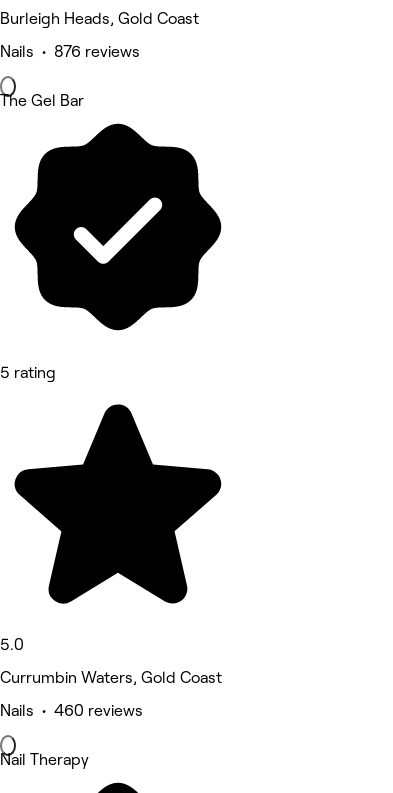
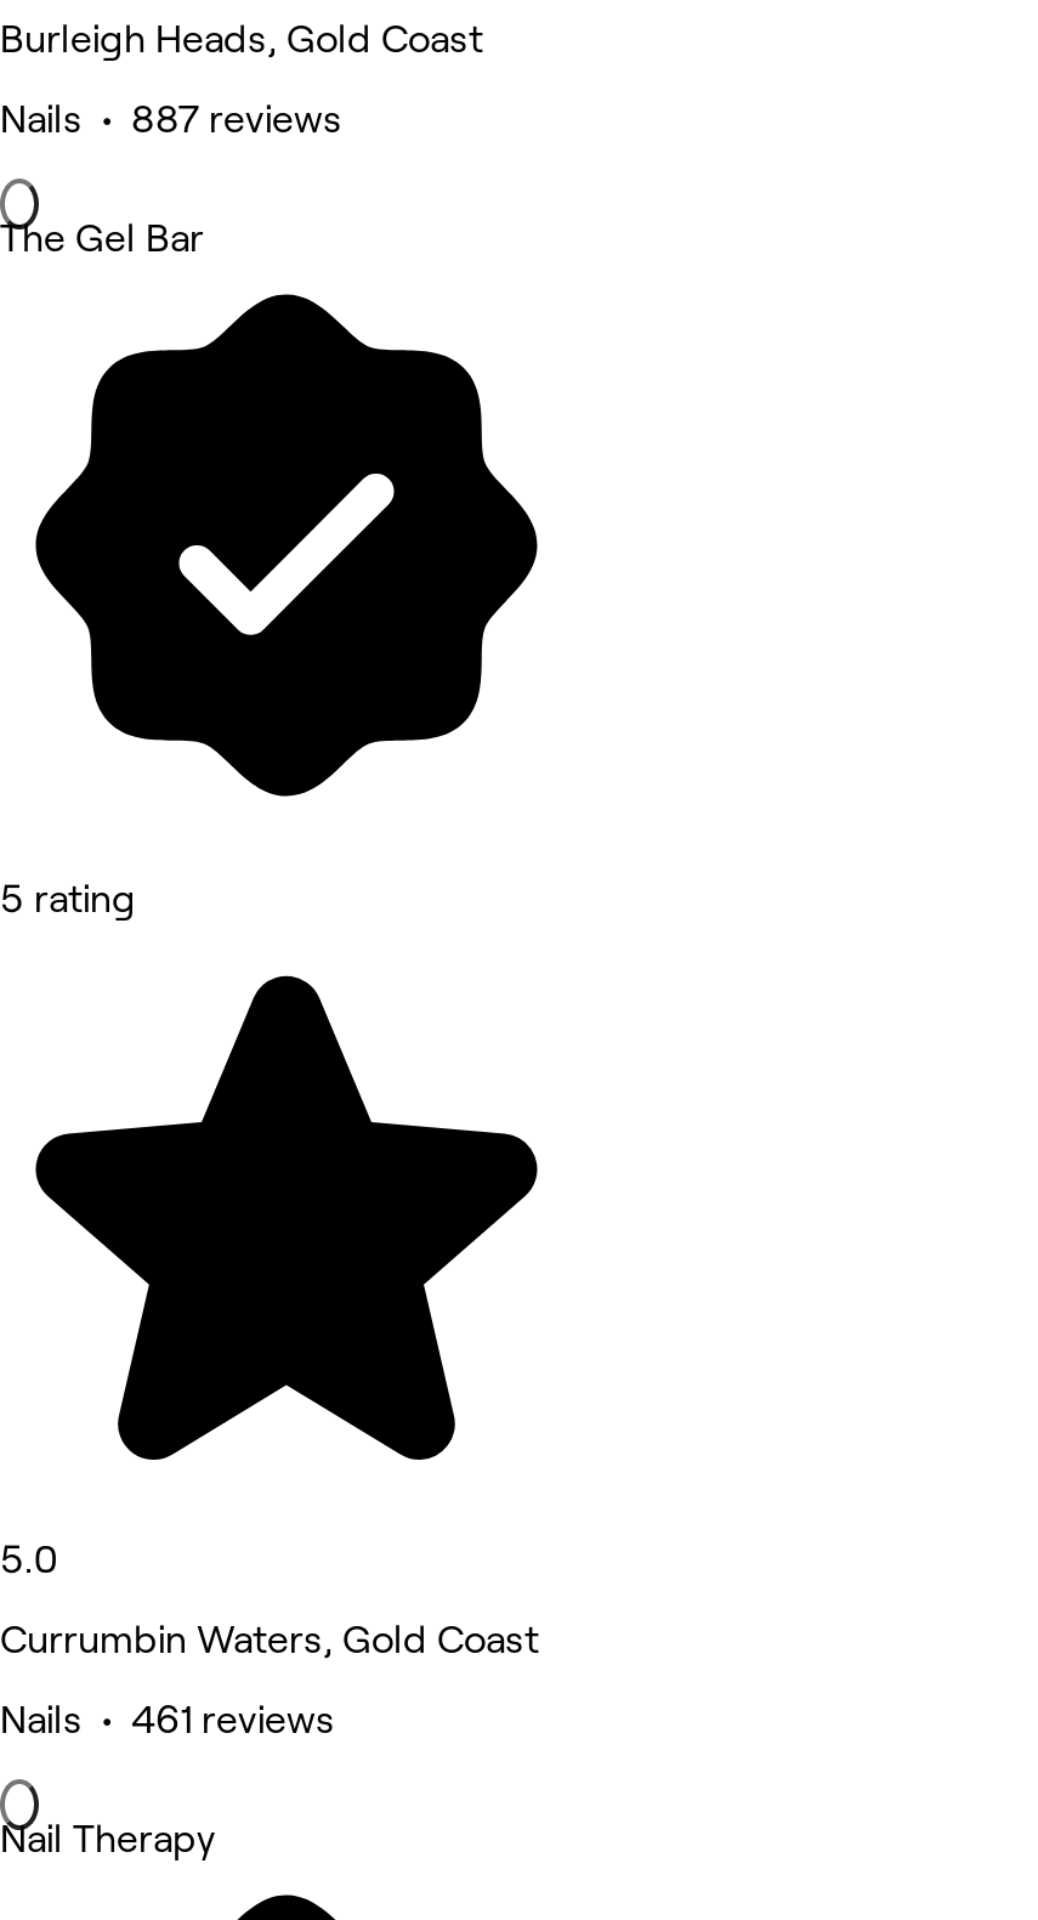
- Nails • 876 reviews
+ Nails • 887 reviews

- Nails • 460 reviews
+ Nails • 461 reviews
